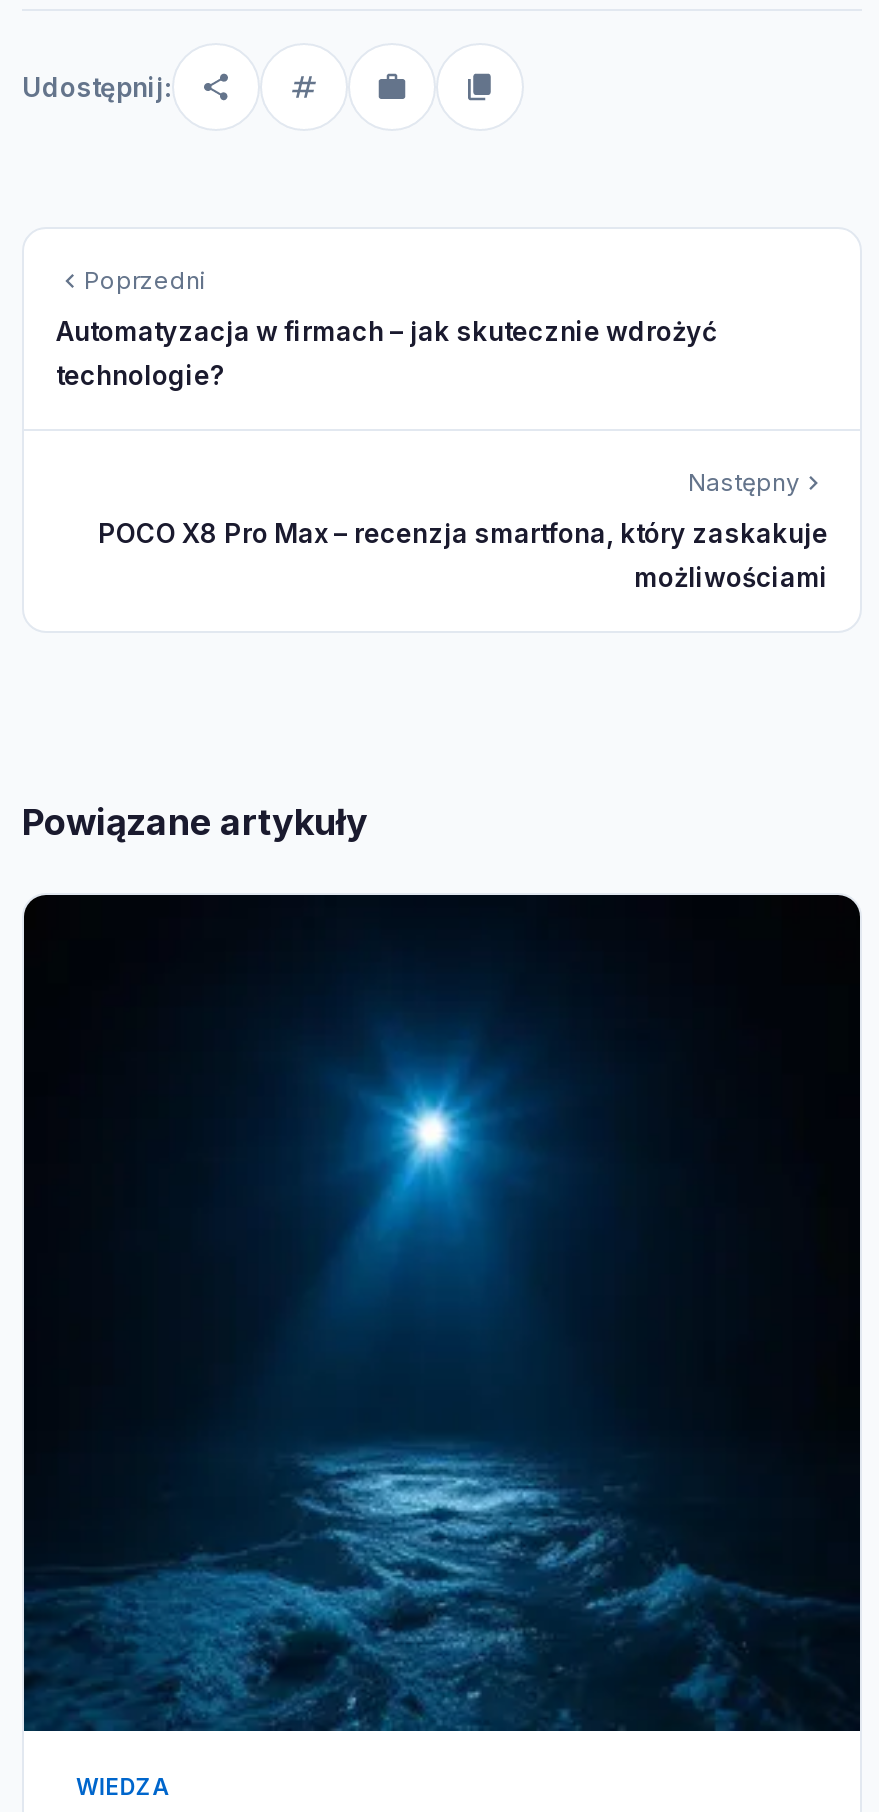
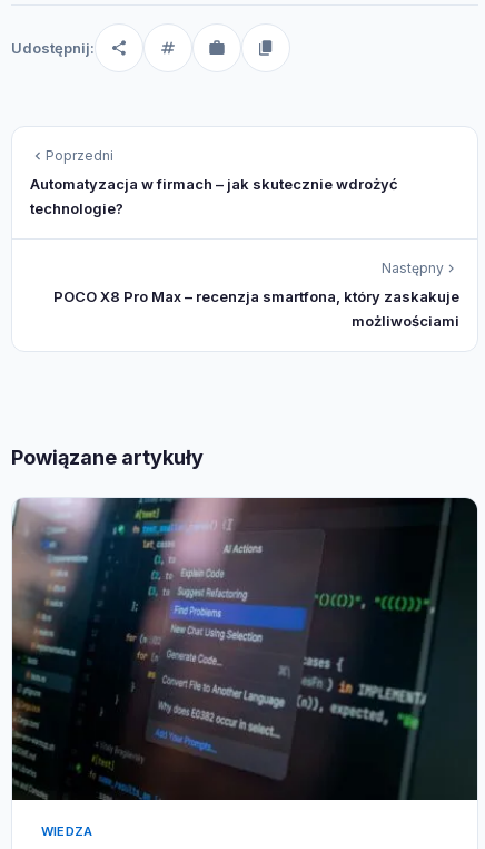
- [image]
+ [image]
